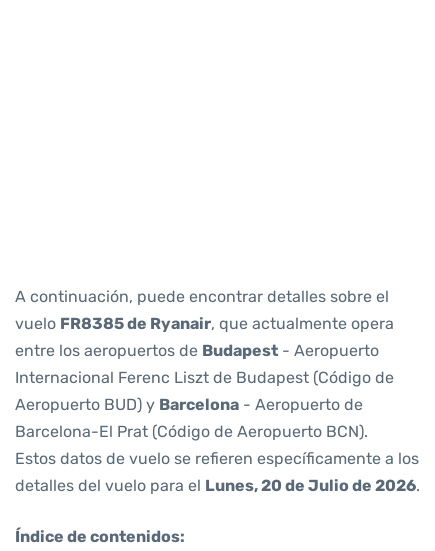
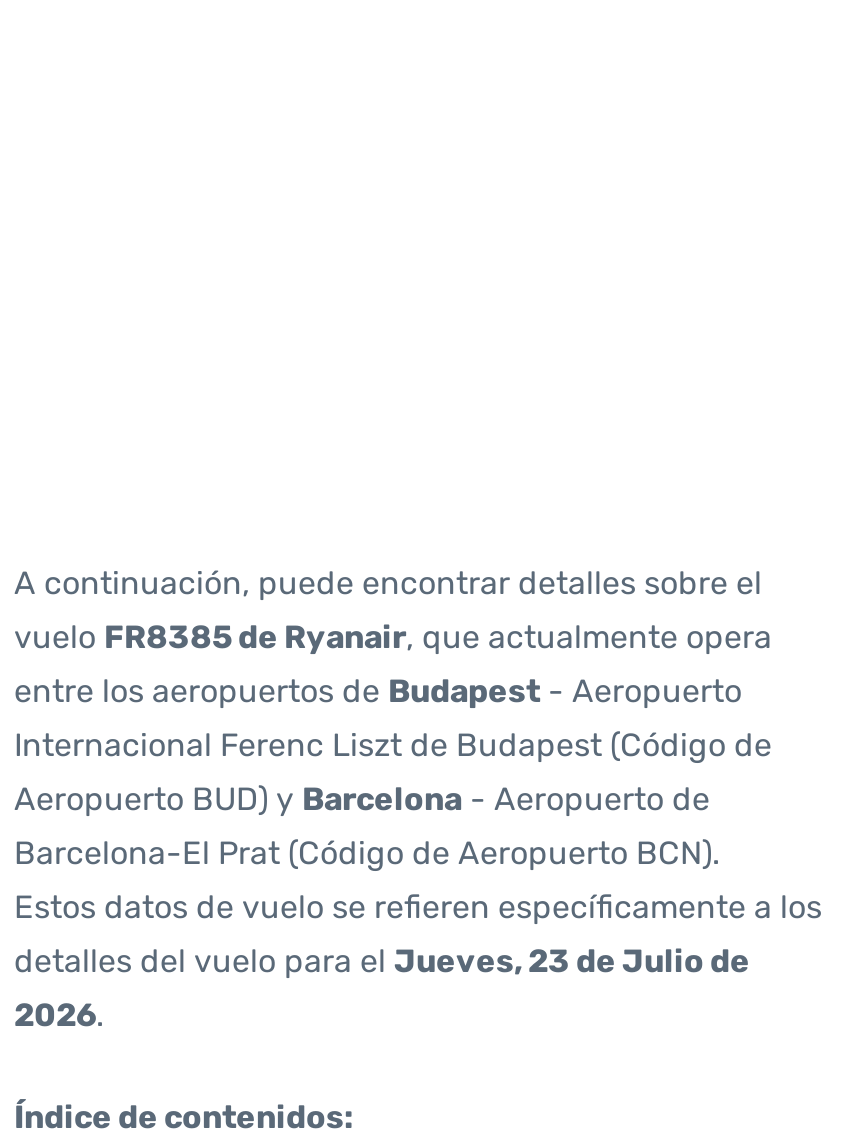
- detalles del vuelo para el Lunes, 20 de Julio de 2026.
+ detalles del vuelo para el Jueves, 23 de Julio de
+ 2026.
